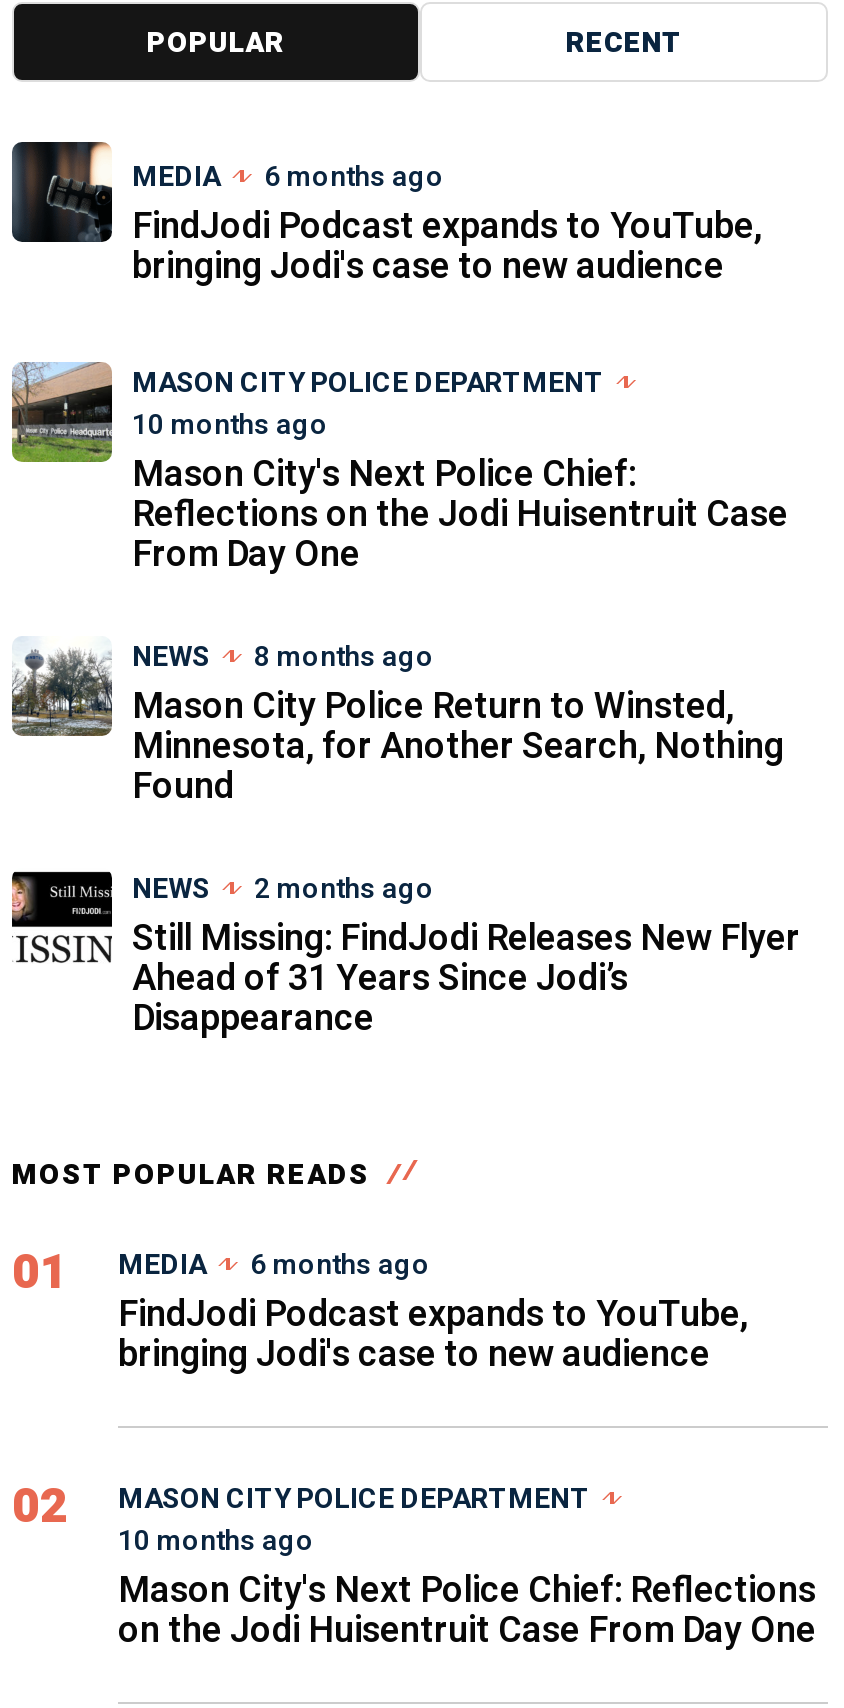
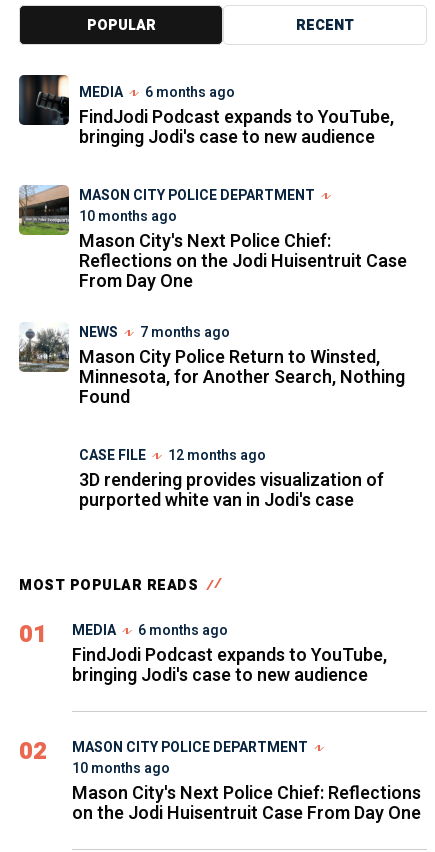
- NEWS 8 months ago
+ NEWS 7 months ago

- [image]

- NEWS
- 2 months ago
- Still Missing: FindJodi Releases New Flyer
- Ahead of 31 Years Since Jodi’s
- Disappearance
+ CASE FILE
+ 12 months ago
+ 3D rendering provides visualization of
+ purported white van in Jodi's case
